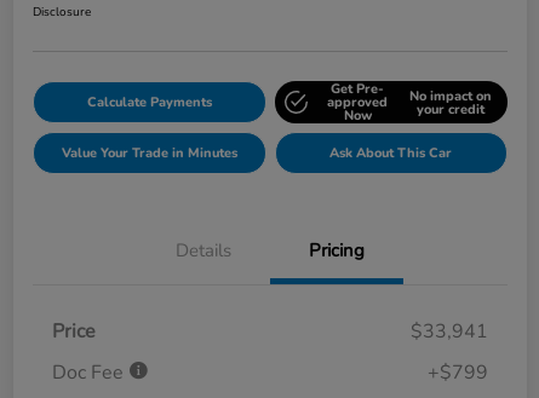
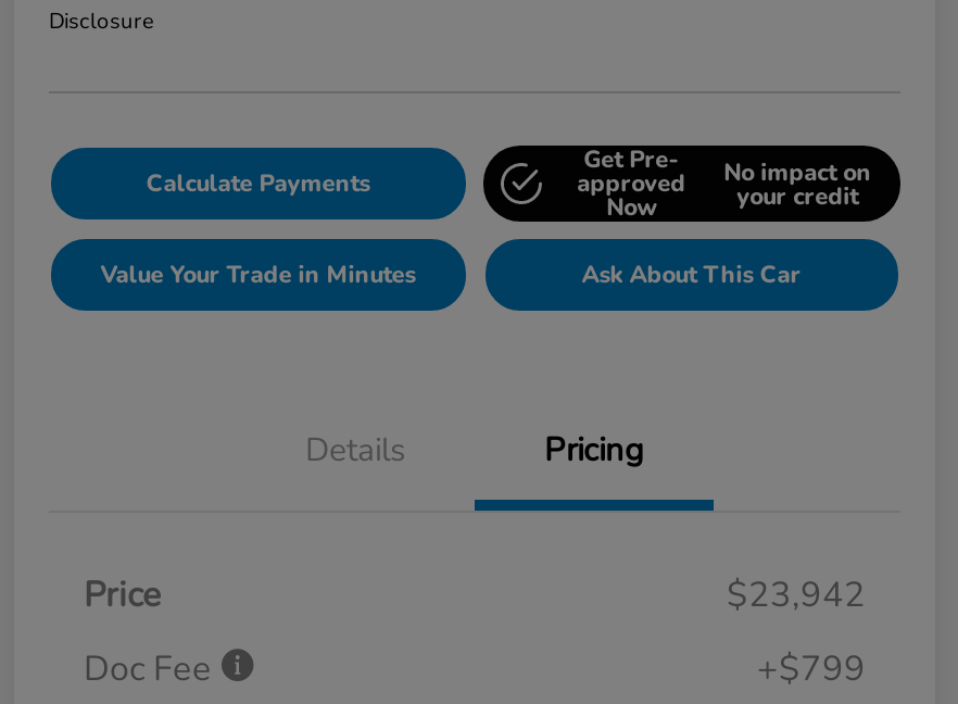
- $33,941
+ $23,942
